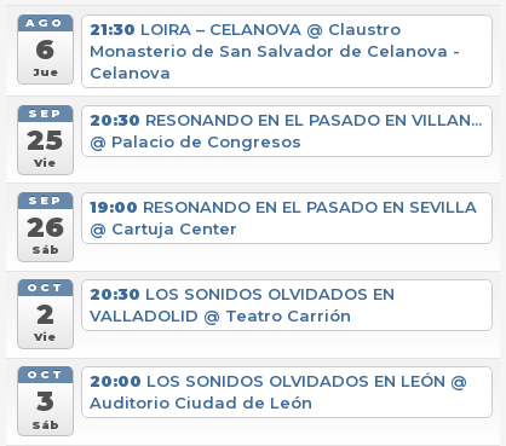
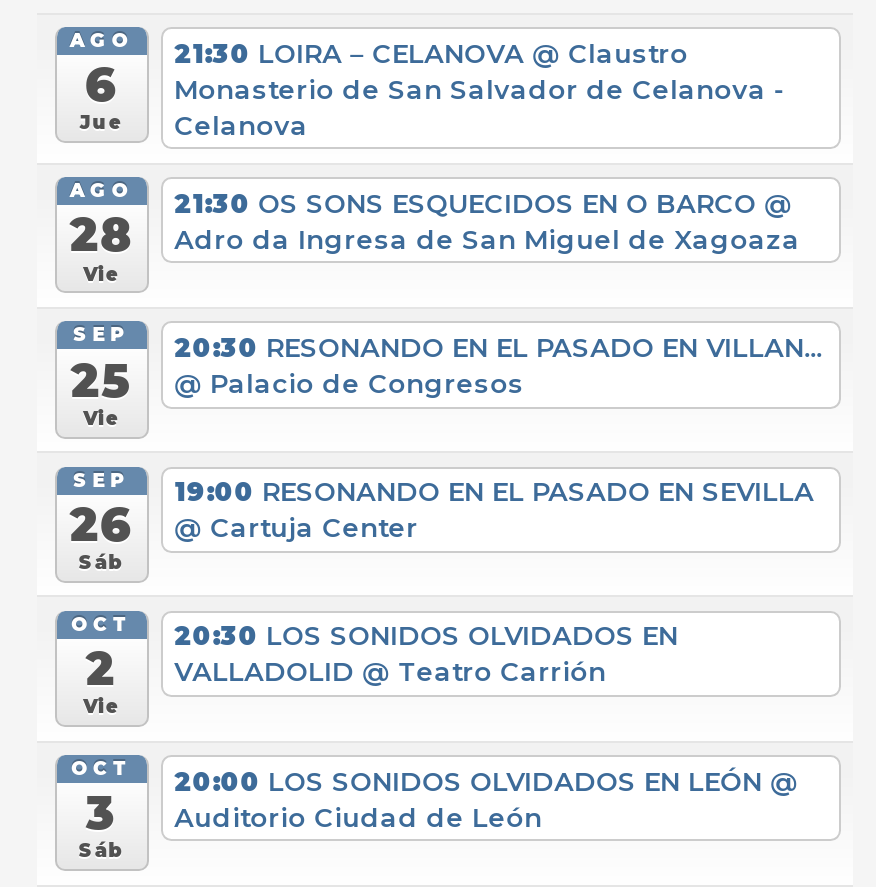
+ AGO
+ 28
+ Vie

+ 21:30 OS SONS ESQUECIDOS EN O BARCO @
+ Adro da Ingresa de San Miguel de Xagoaza
